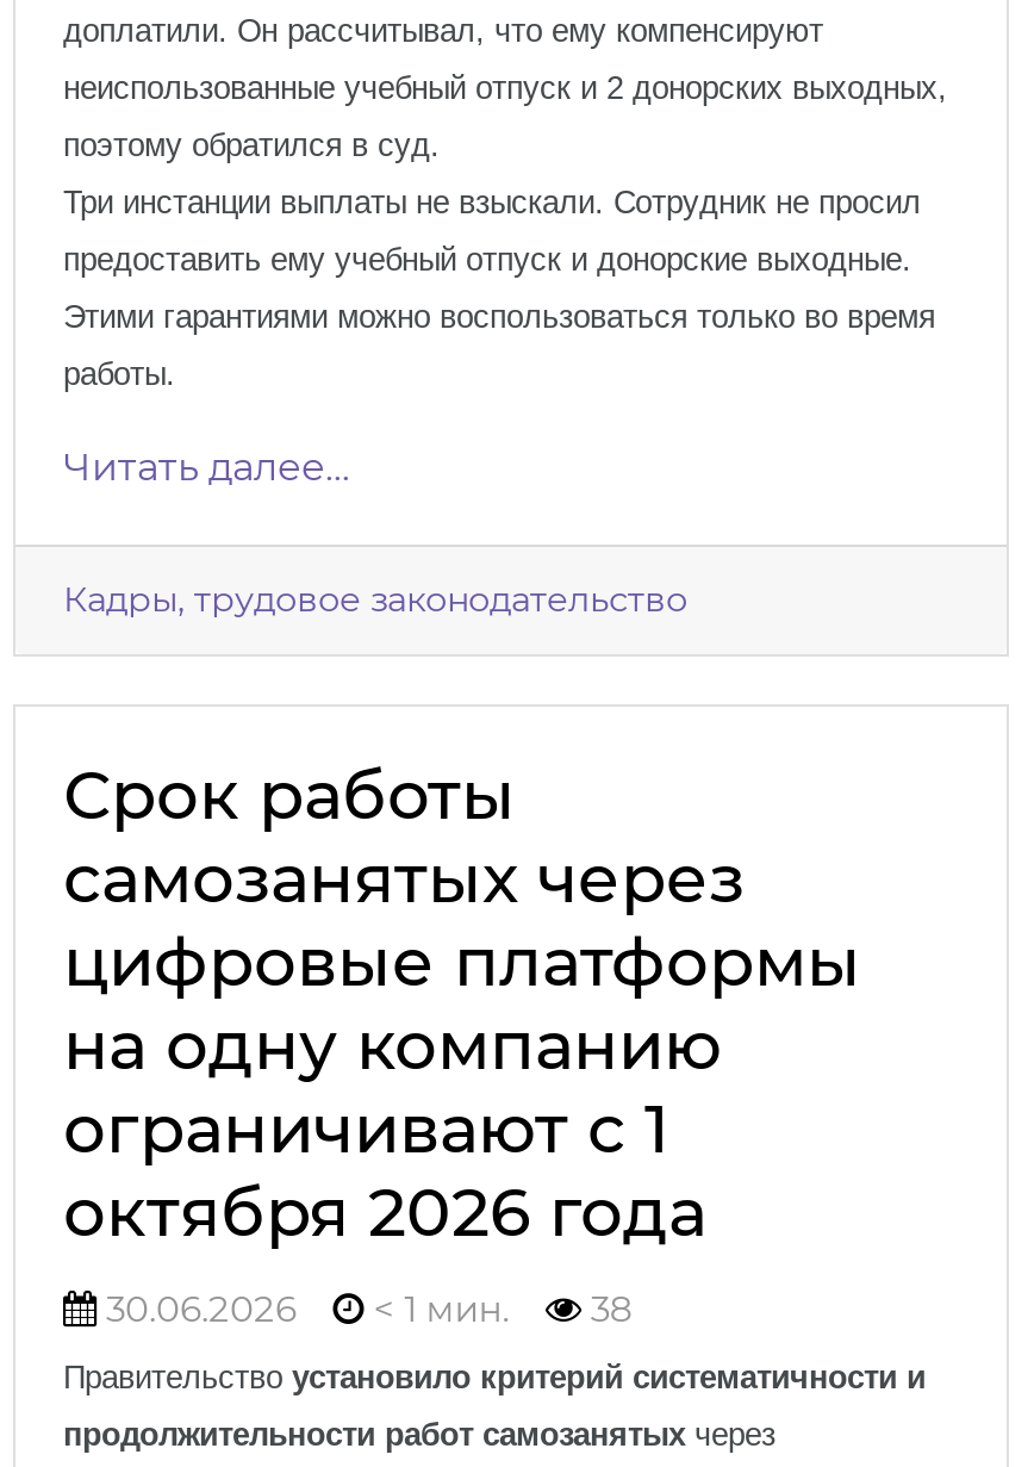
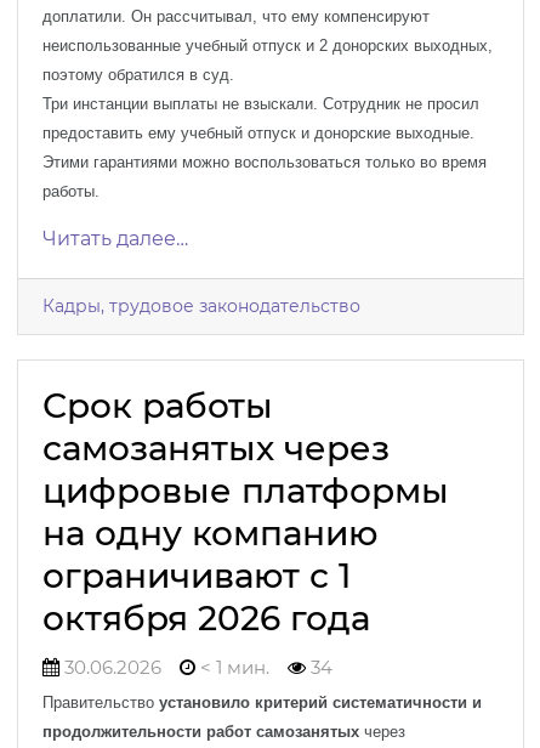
- 30.06.2026 < 1 мин. 38
+ 30.06.2026 < 1 мин. 34
